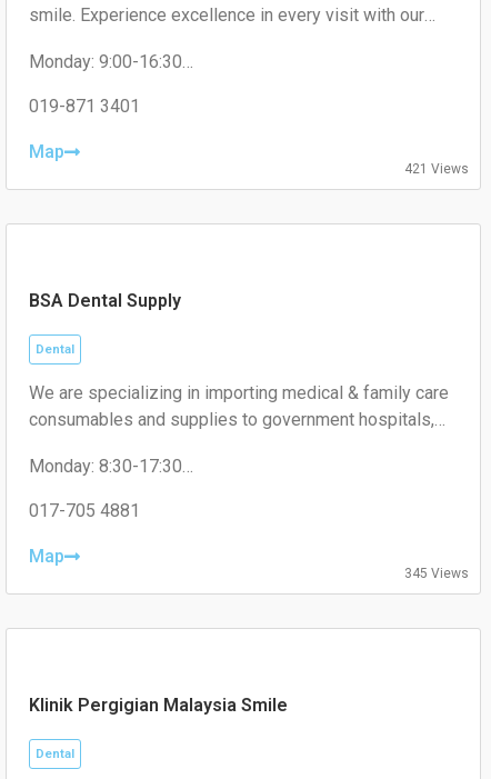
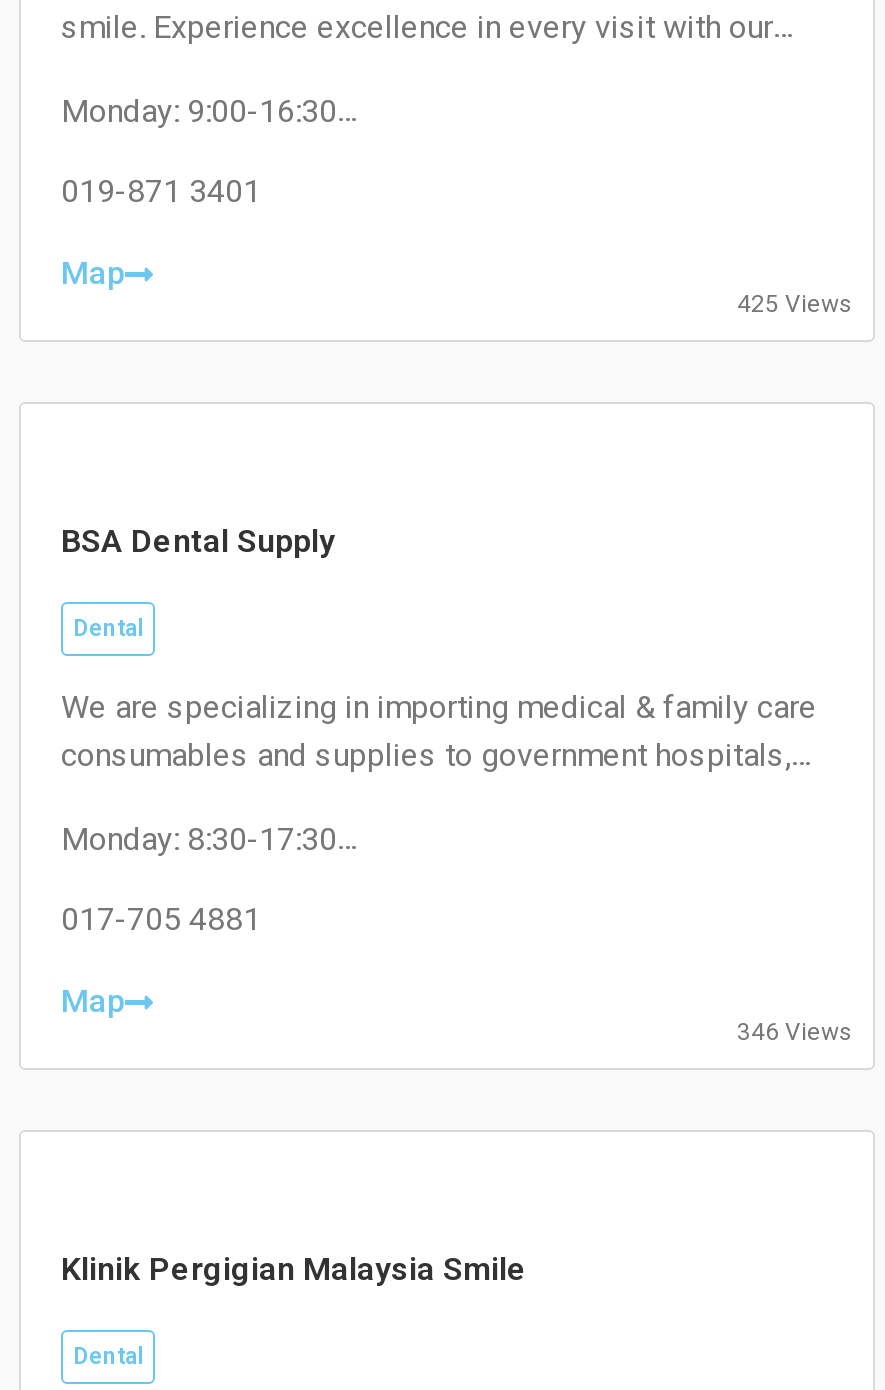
- 421 Views
+ 425 Views

- 345 Views
+ 346 Views
